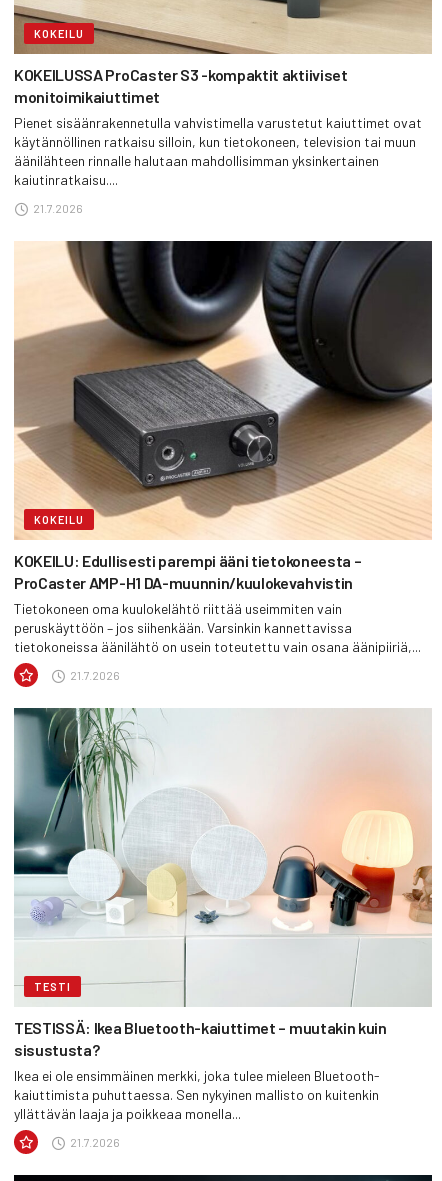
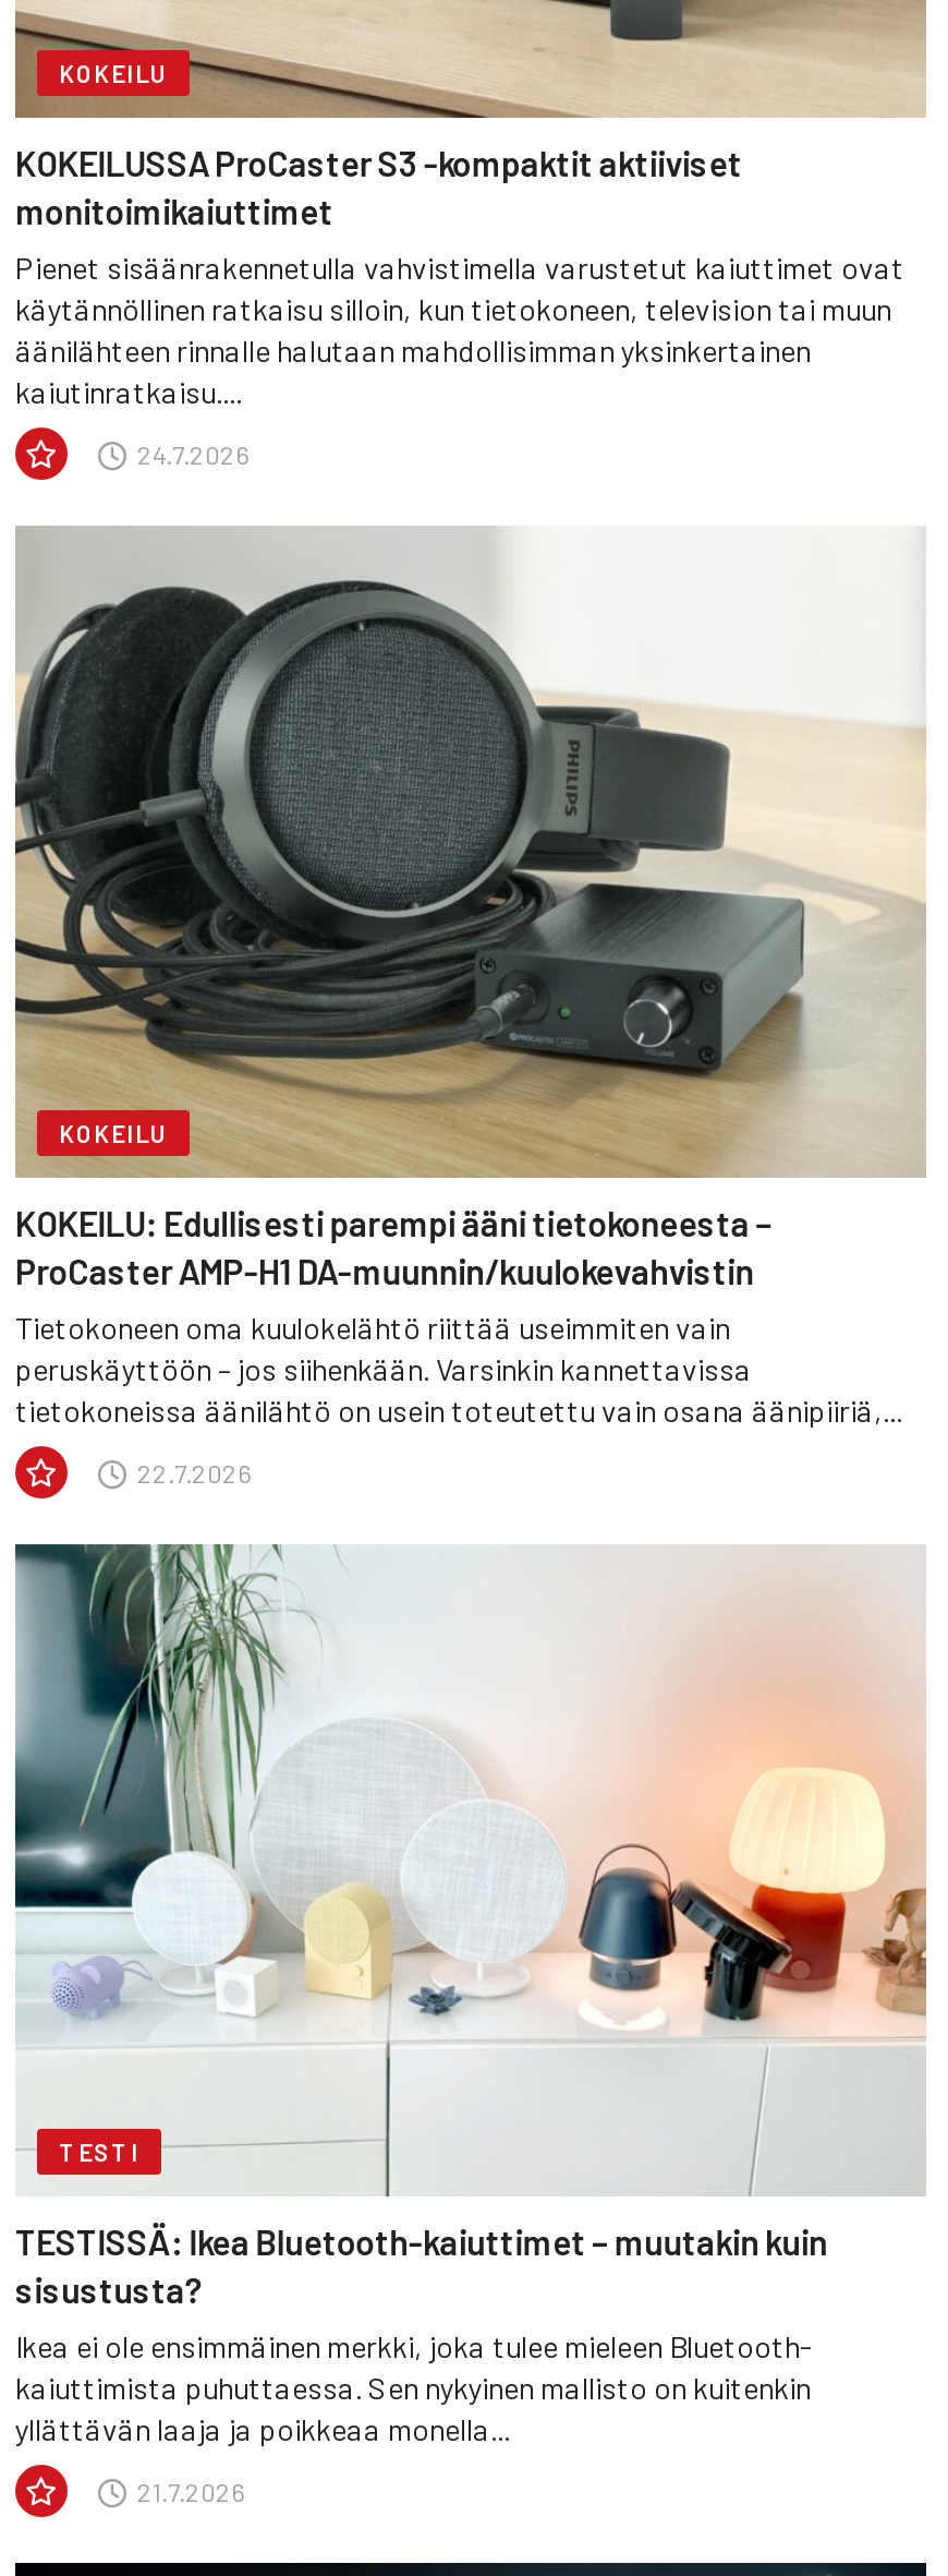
- 21.7.2026
+ 24.7.2026

- [image]
+ [image]

- 21.7.2026
+ 22.7.2026
